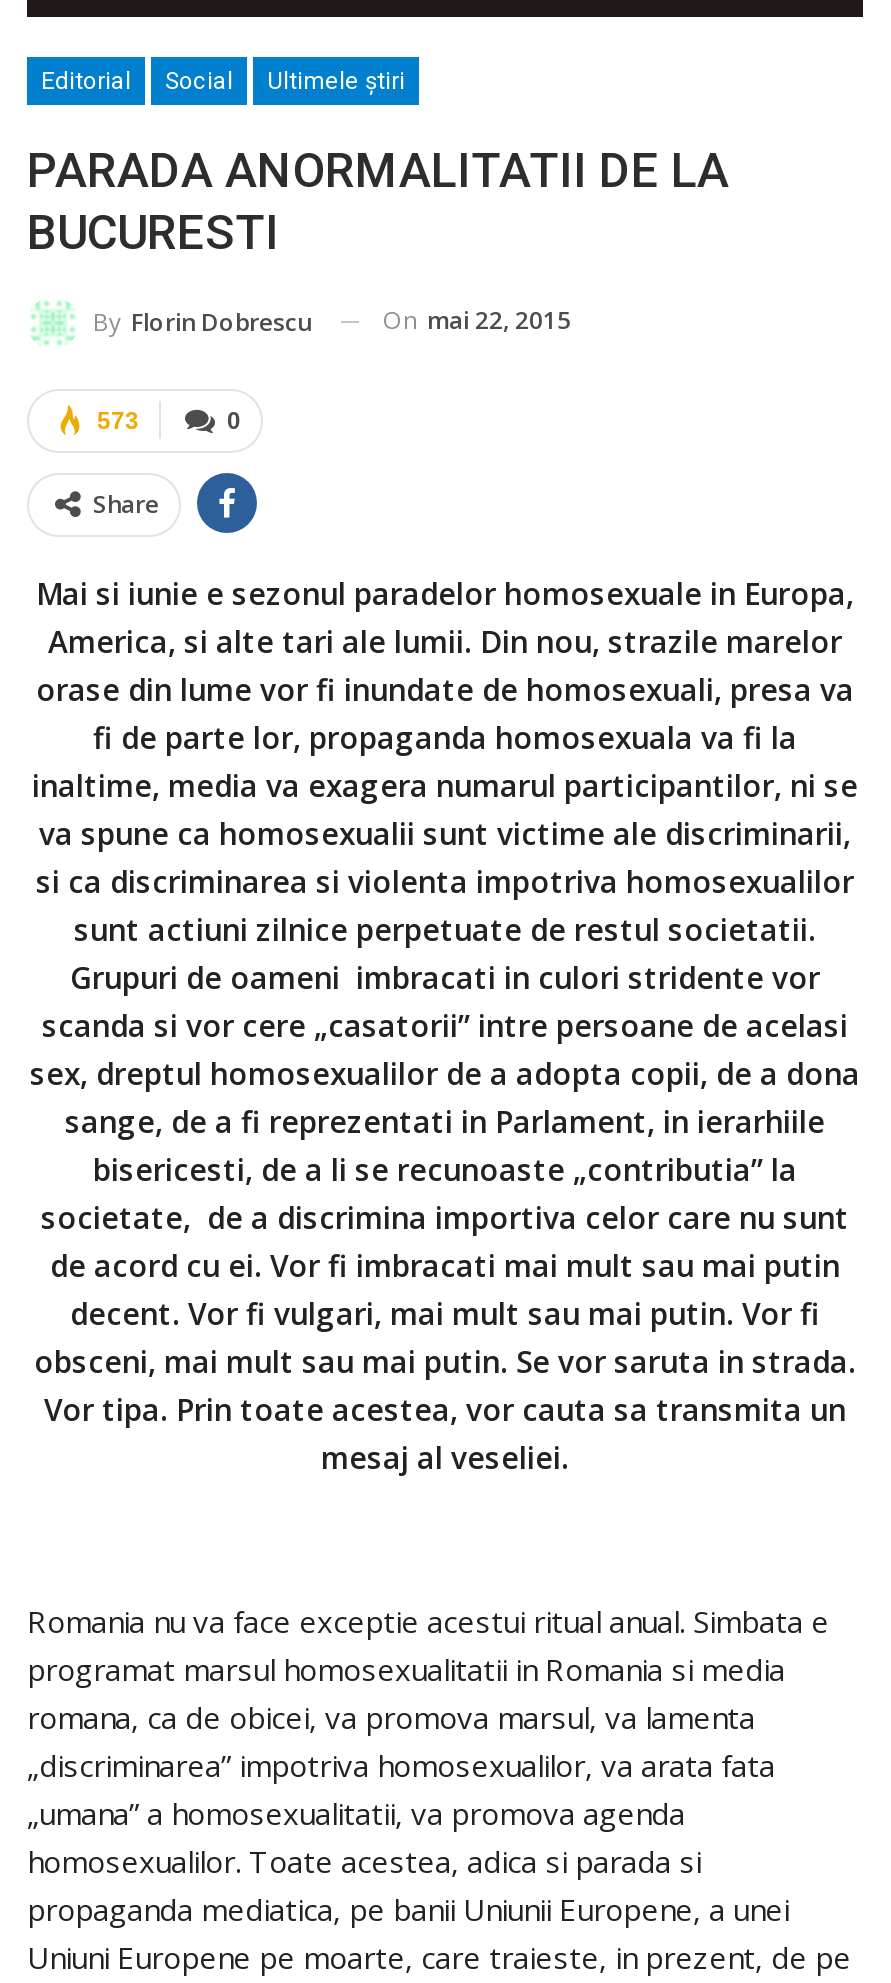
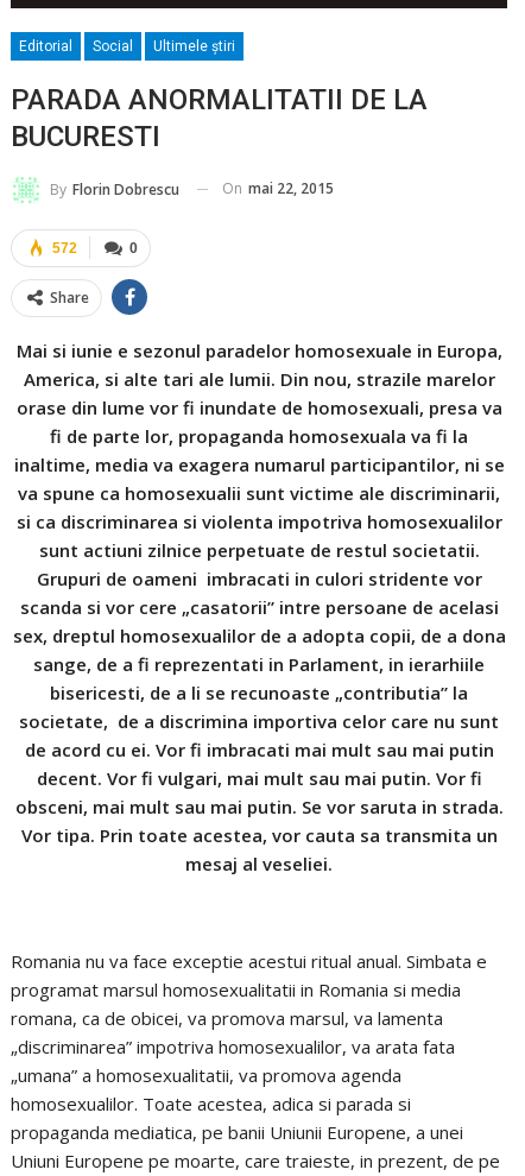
- 573
+ 572
